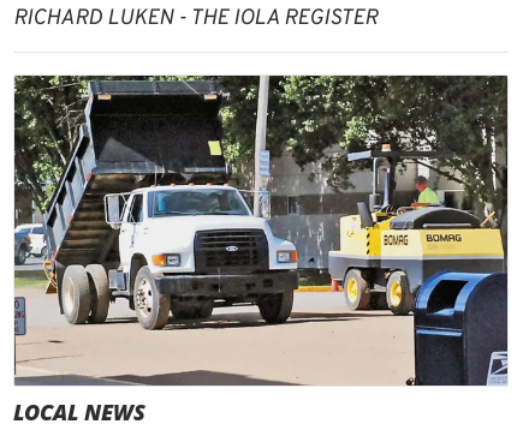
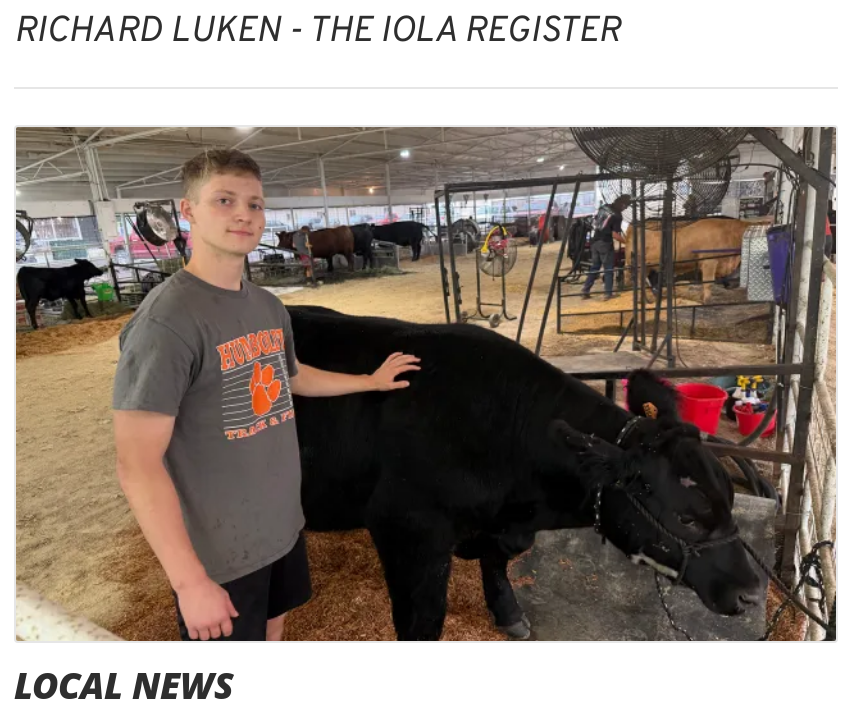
- [image]
+ [image]
